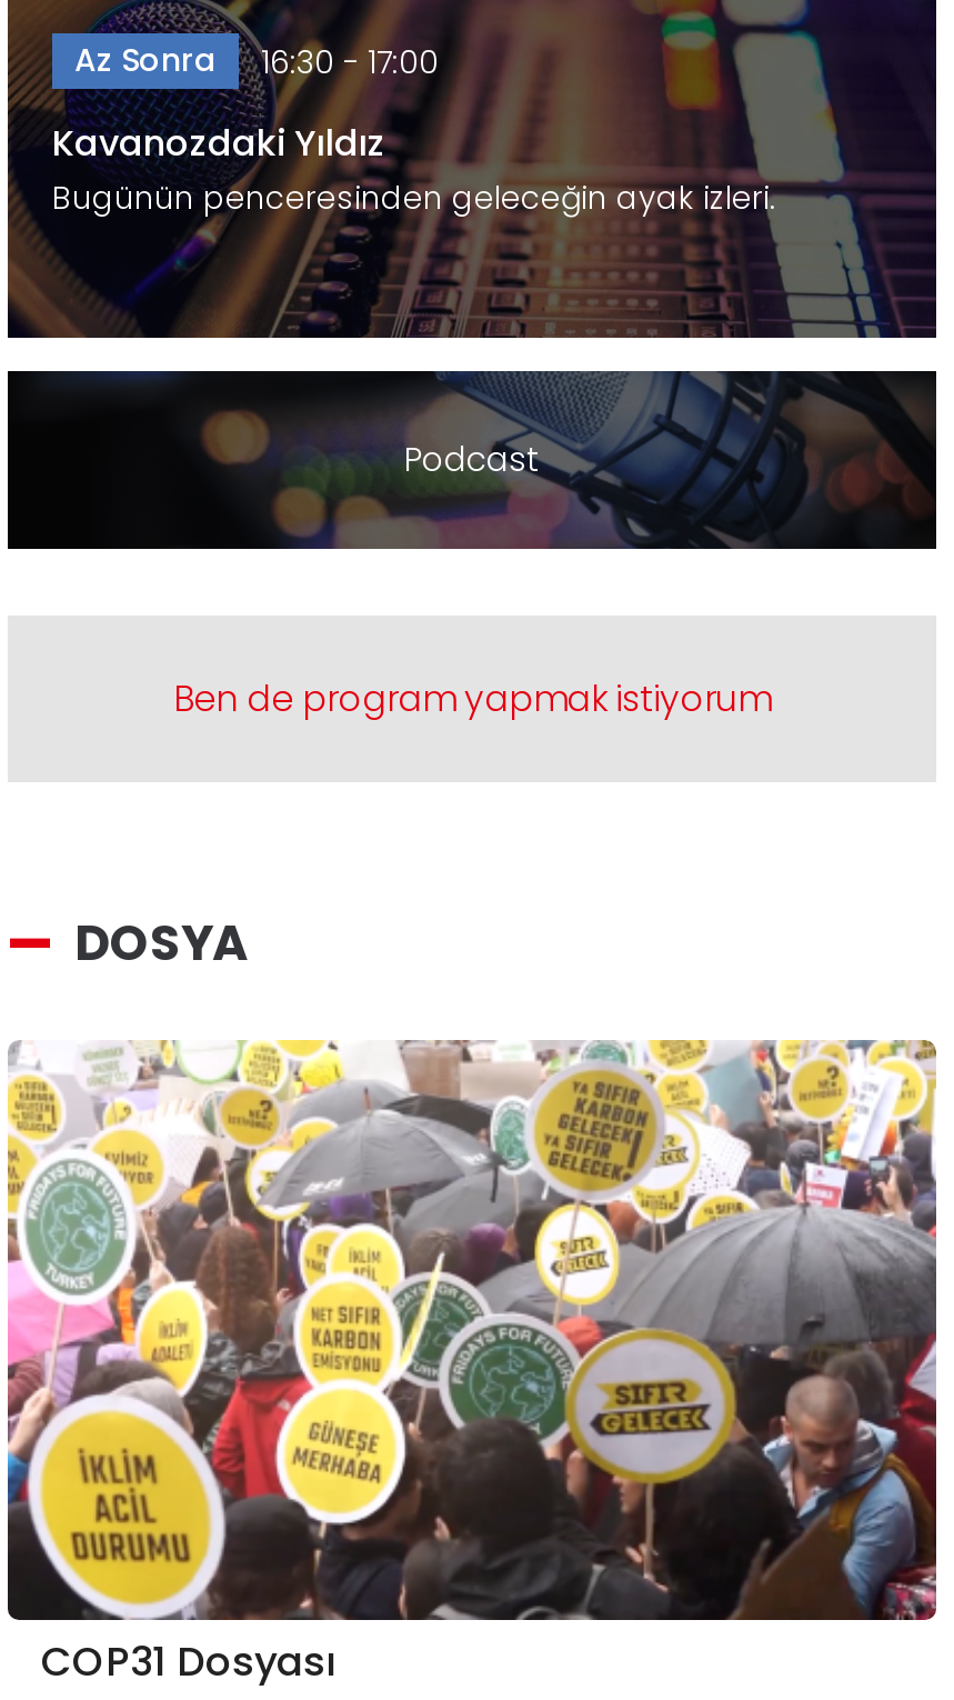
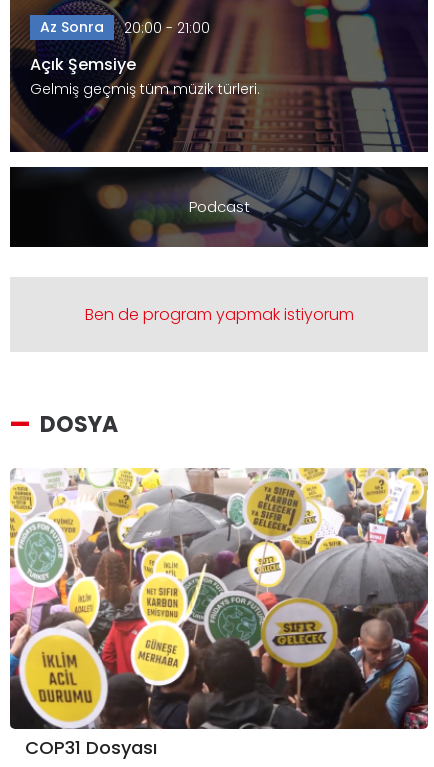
- Az Sonra 16:30 - 17:00
+ Az Sonra 20:00 - 21:00

- Kavanozdaki Yıldız
- Bugünün penceresinden geleceğin ayak izleri.
+ Açık Şemsiye
+ Gelmiş geçmiş tüm müzik türleri.
